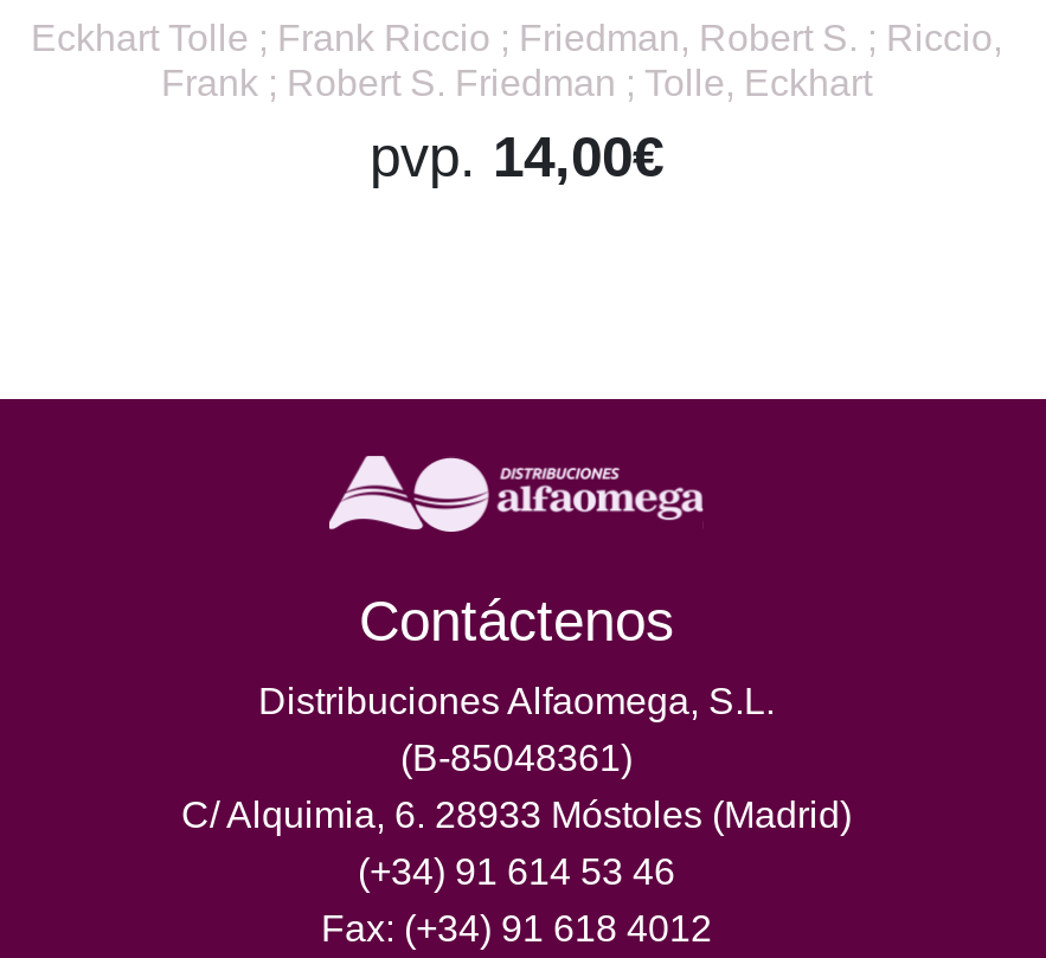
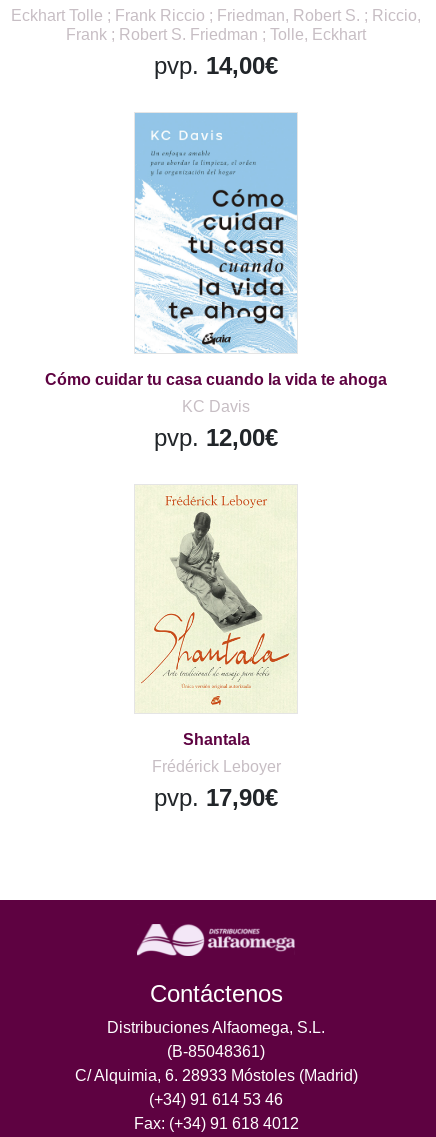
+ [image]
+ Cómo cuidar tu casa cuando la vida te ahoga
+ KC Davis
+ pvp. 12,00€

+ [image]
+ Shantala
+ Frédérick Leboyer
+ pvp. 17,90€
